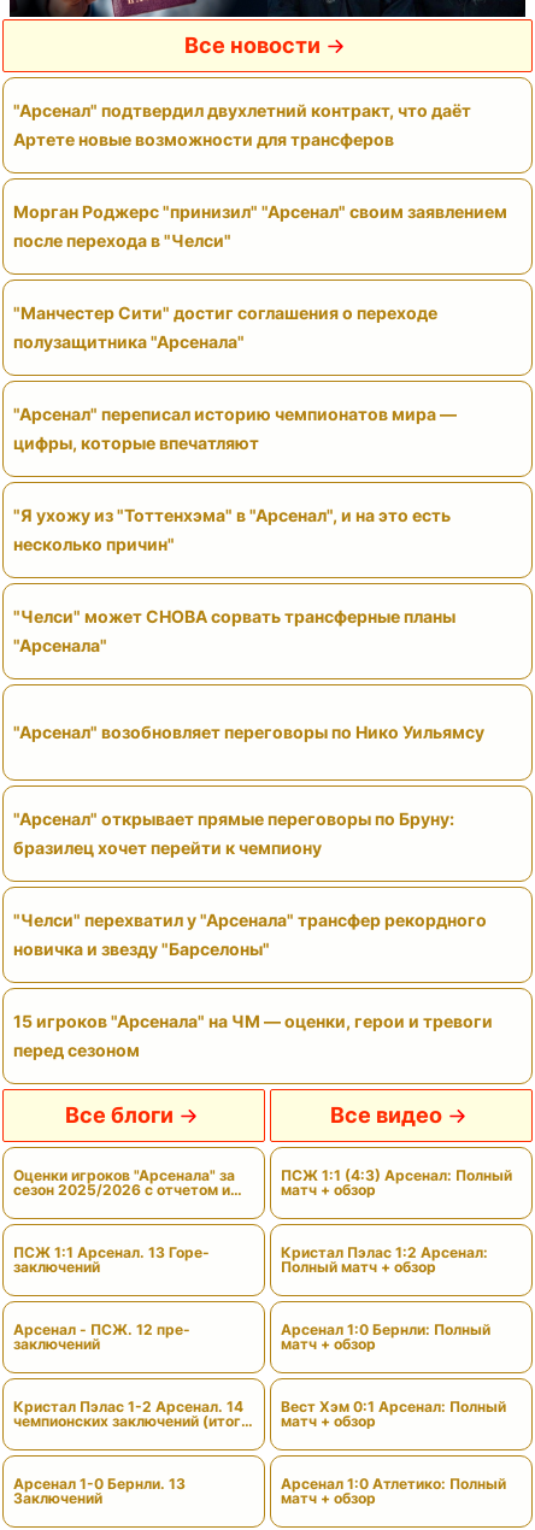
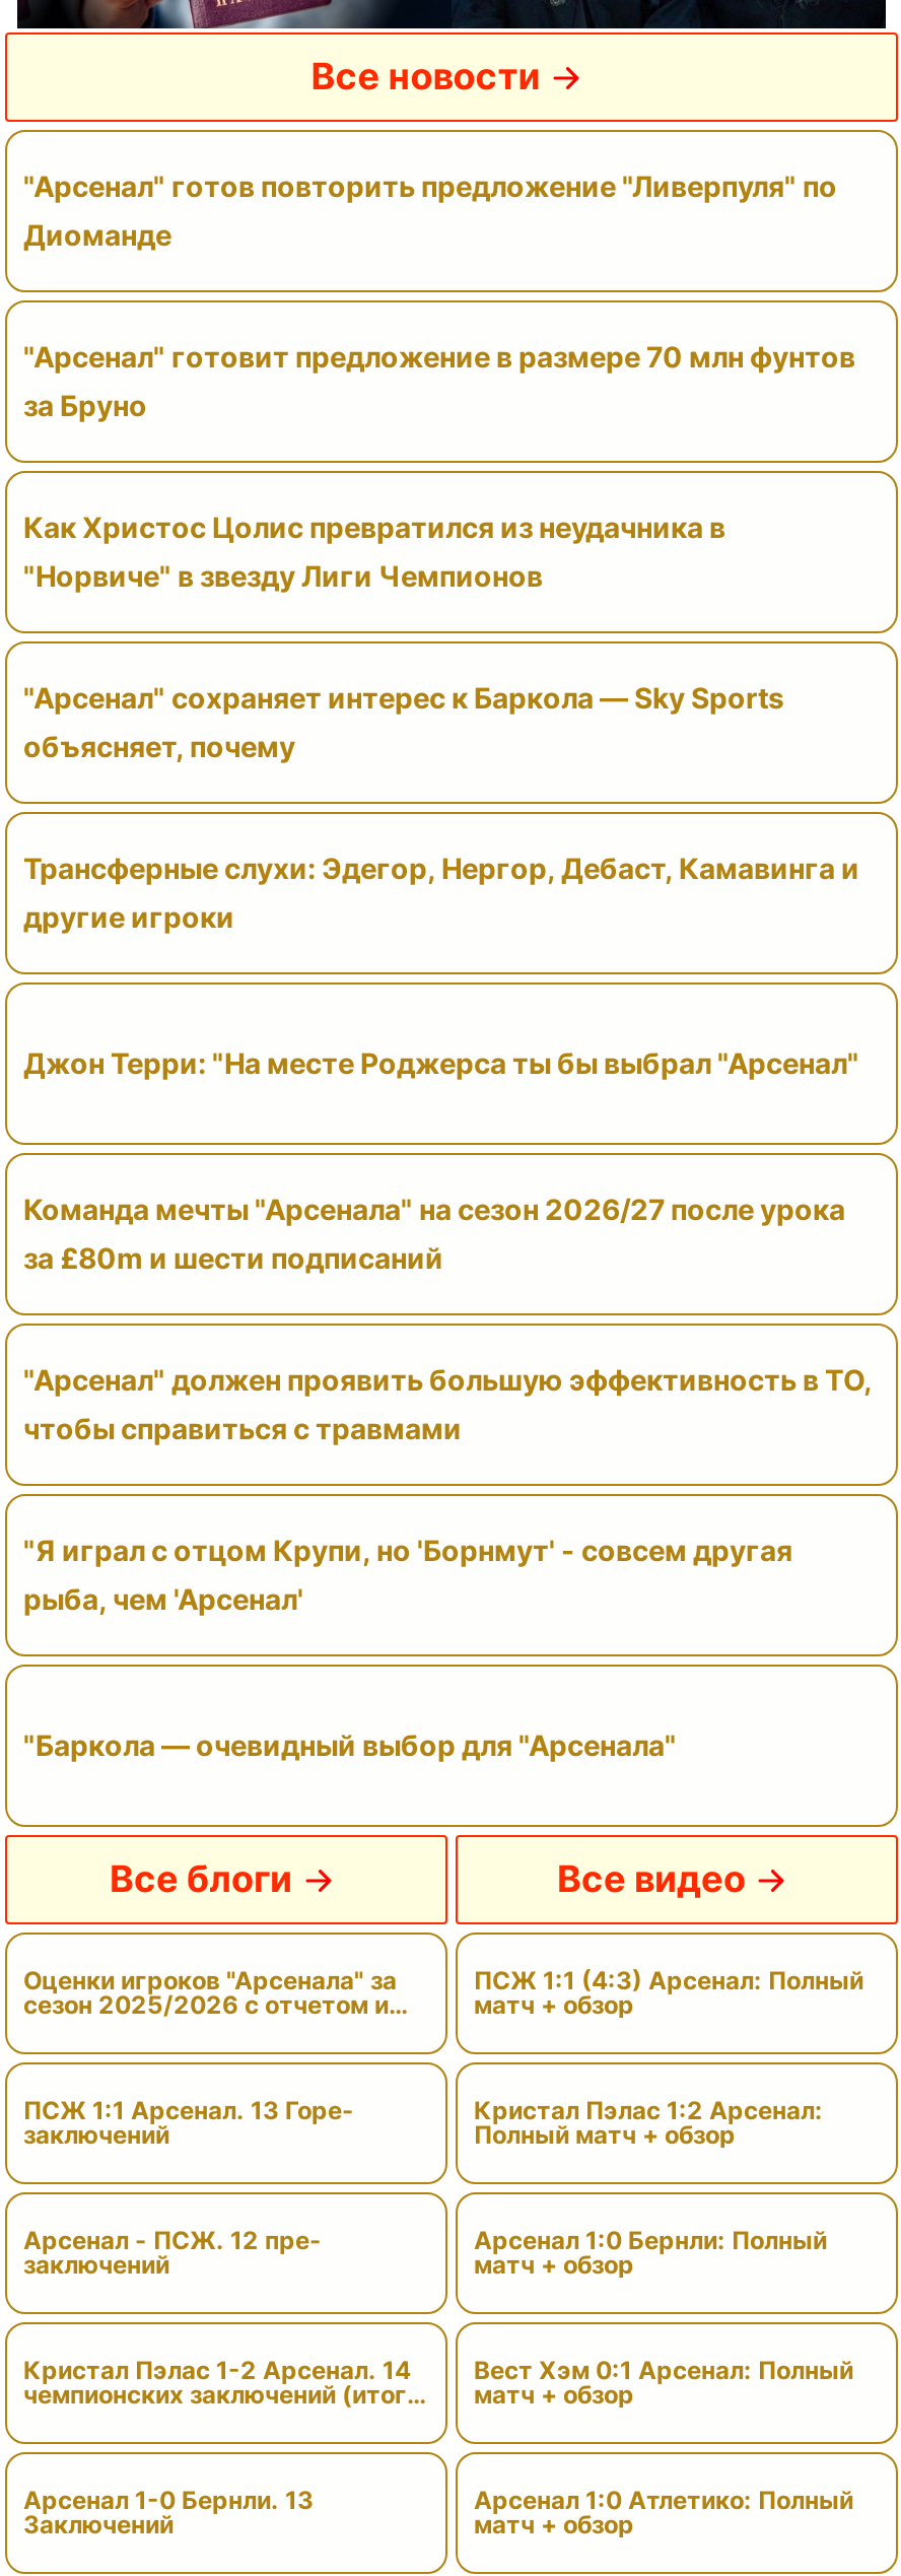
- "Арсенал" подтвердил двухлетний контракт, что даёт
- Артете новые возможности для трансферов
+ "Арсенал" готов повторить предложение "Ливерпуля" по
+ Диоманде

- Морган Роджерс "принизил" "Арсенал" своим заявлением
- после перехода в "Челси"
+ "Арсенал" готовит предложение в размере 70 млн фунтов
+ за Бруно

- "Манчестер Сити" достиг соглашения о переходе
- полузащитника "Арсенала"
+ Как Христос Цолис превратился из неудачника в
+ "Норвиче" в звезду Лиги Чемпионов

- "Арсенал" переписал историю чемпионатов мира —
- цифры, которые впечатляют
+ "Арсенал" сохраняет интерес к Баркола — Sky Sports
+ объясняет, почему

- "Я ухожу из "Тоттенхэма" в "Арсенал", и на это есть
- несколько причин"
+ Трансферные слухи: Эдегор, Нергор, Дебаст, Камавинга и
+ другие игроки

- "Челси" может СНОВА сорвать трансферные планы
- "Арсенала"
+ Джон Терри: "На месте Роджерса ты бы выбрал "Арсенал"

- "Арсенал" возобновляет переговоры по Нико Уильямсу
+ Команда мечты "Арсенала" на сезон 2026/27 после урока
+ за £80m и шести подписаний

- "Арсенал" открывает прямые переговоры по Бруну:
- бразилец хочет перейти к чемпиону
+ "Арсенал" должен проявить большую эффективность в ТО,
+ чтобы справиться с травмами

- "Челси" перехватил у "Арсенала" трансфер рекордного
- новичка и звезду "Барселоны"
+ "Я играл с отцом Крупи, но 'Борнмут' - совсем другая
+ рыба, чем 'Арсенал'

- 15 игроков "Арсенала" на ЧМ — оценки, герои и тревоги
- перед сезоном
+ "Баркола — очевидный выбор для "Арсенала"
